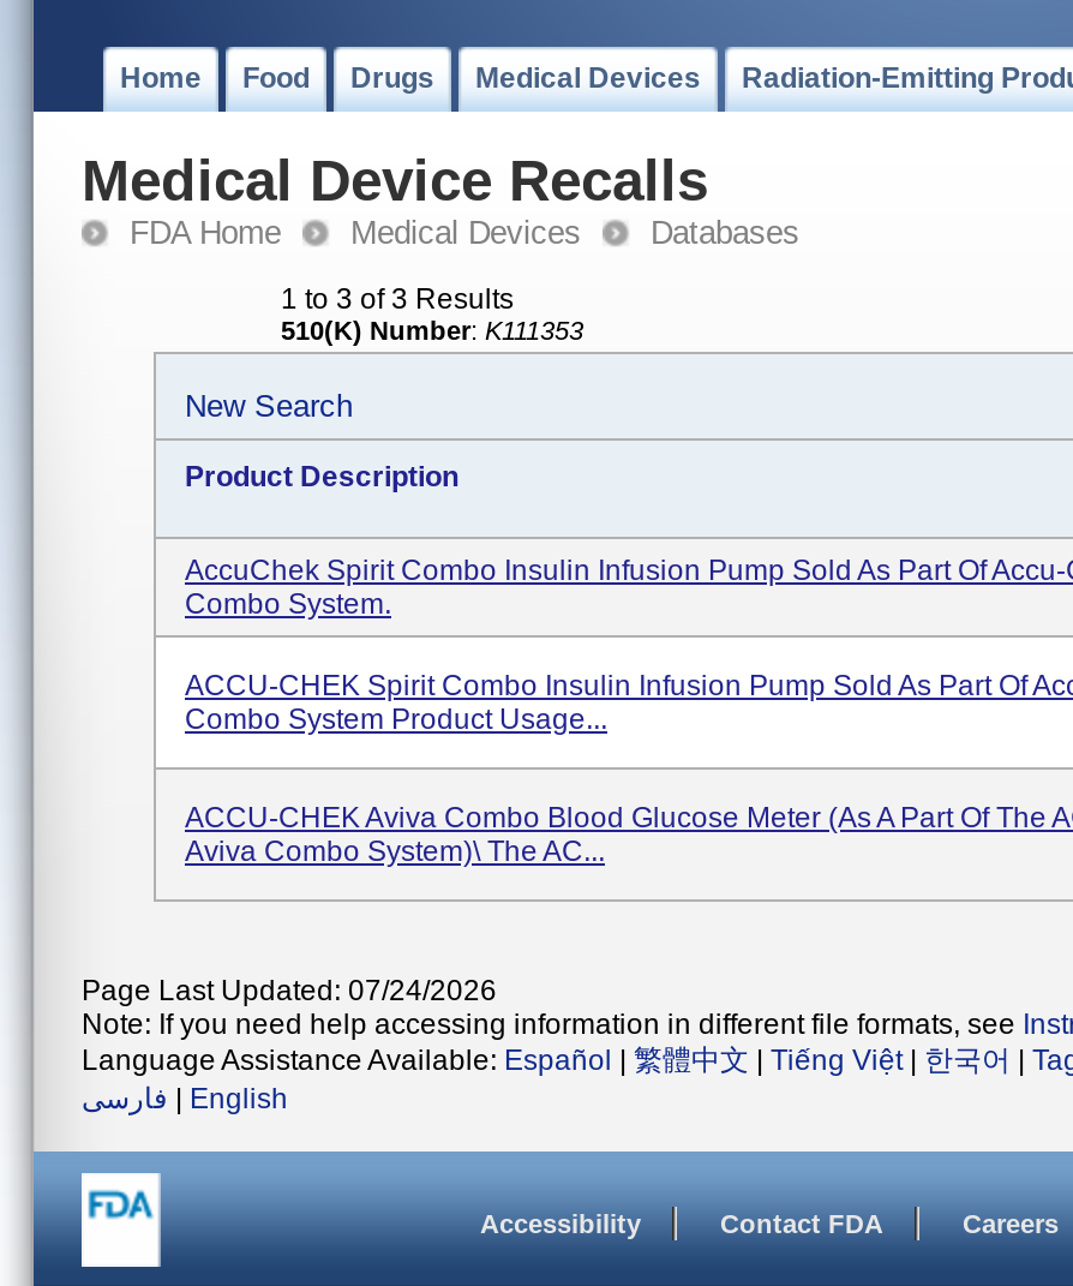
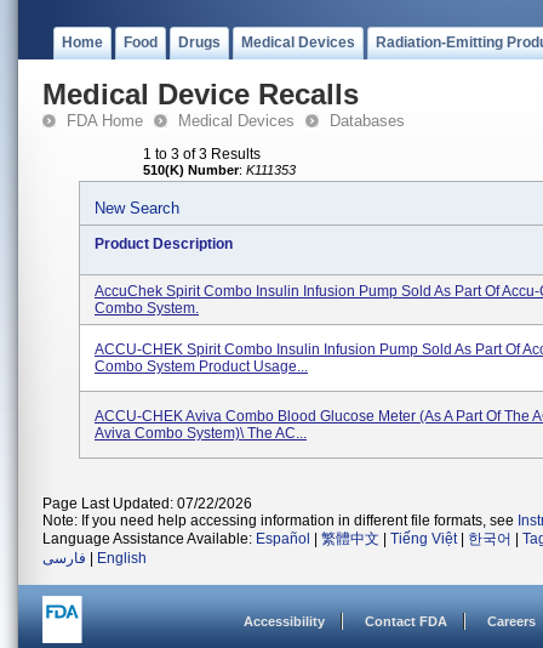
- Page Last Updated: 07/24/2026
+ Page Last Updated: 07/22/2026
